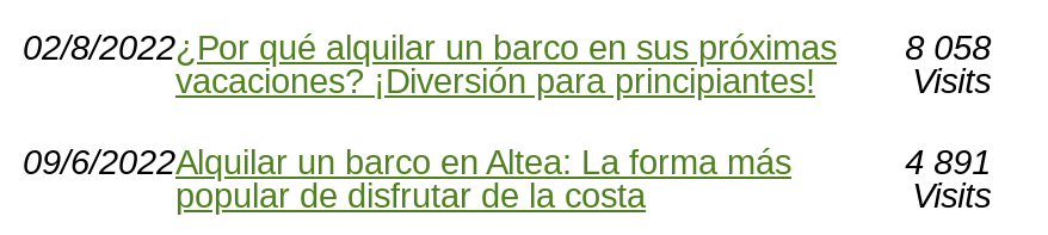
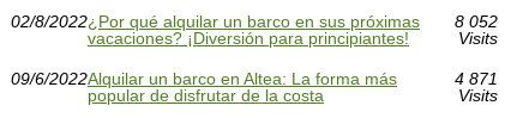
- 02/8/2022¿Por qué alquilar un barco en sus próximas 8 058
+ 02/8/2022¿Por qué alquilar un barco en sus próximas 8 052

- 4 891
+ 4 871
